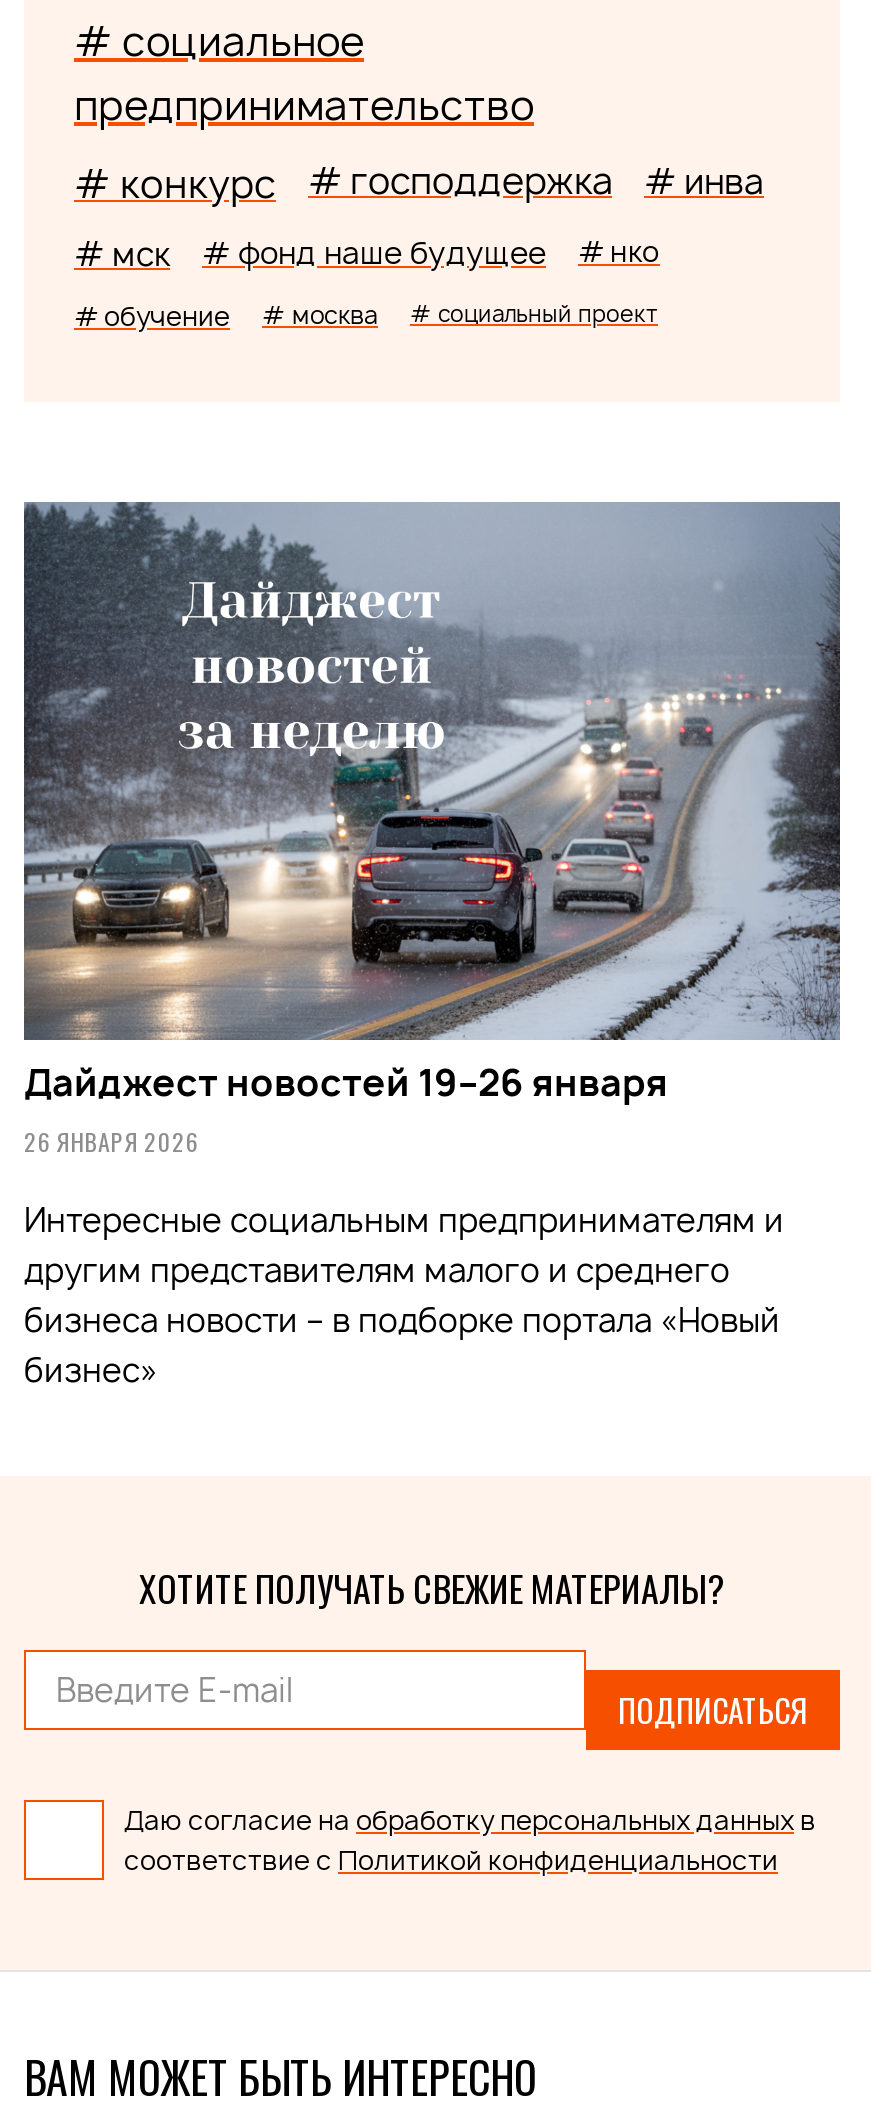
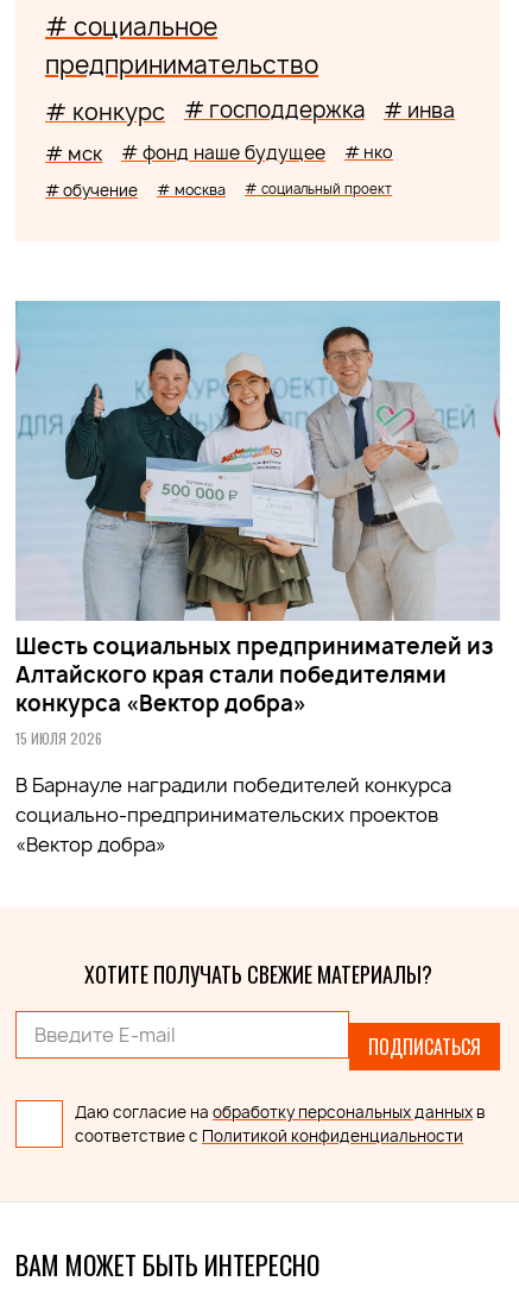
- [image]
- Дайджест новостей 19–26 января
- 26 ЯНВАРЯ 2026
+ [image]
+ Шесть социальных предпринимателей из
+ Алтайского края стали победителями
+ конкурса «Вектор добра»
+ 15 ИЮЛЯ 2026

- Интересные социальным предпринимателям и
- другим представителям малого и среднего
- бизнеса новости – в подборке портала «Новый
- бизнес»
+ В Барнауле наградили победителей конкурса
+ социально-предпринимательских проектов
+ «Вектор добра»
